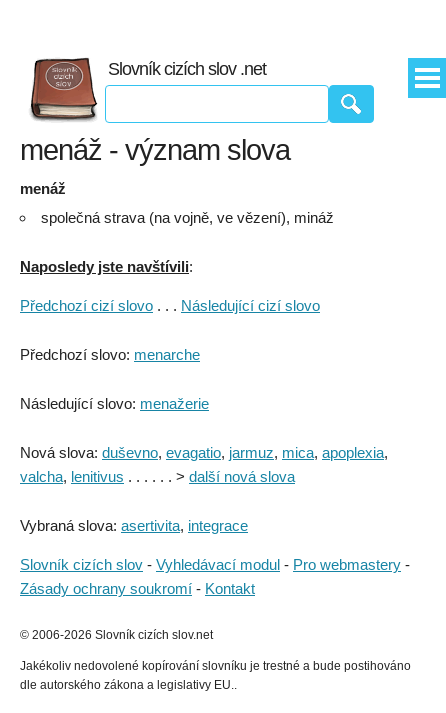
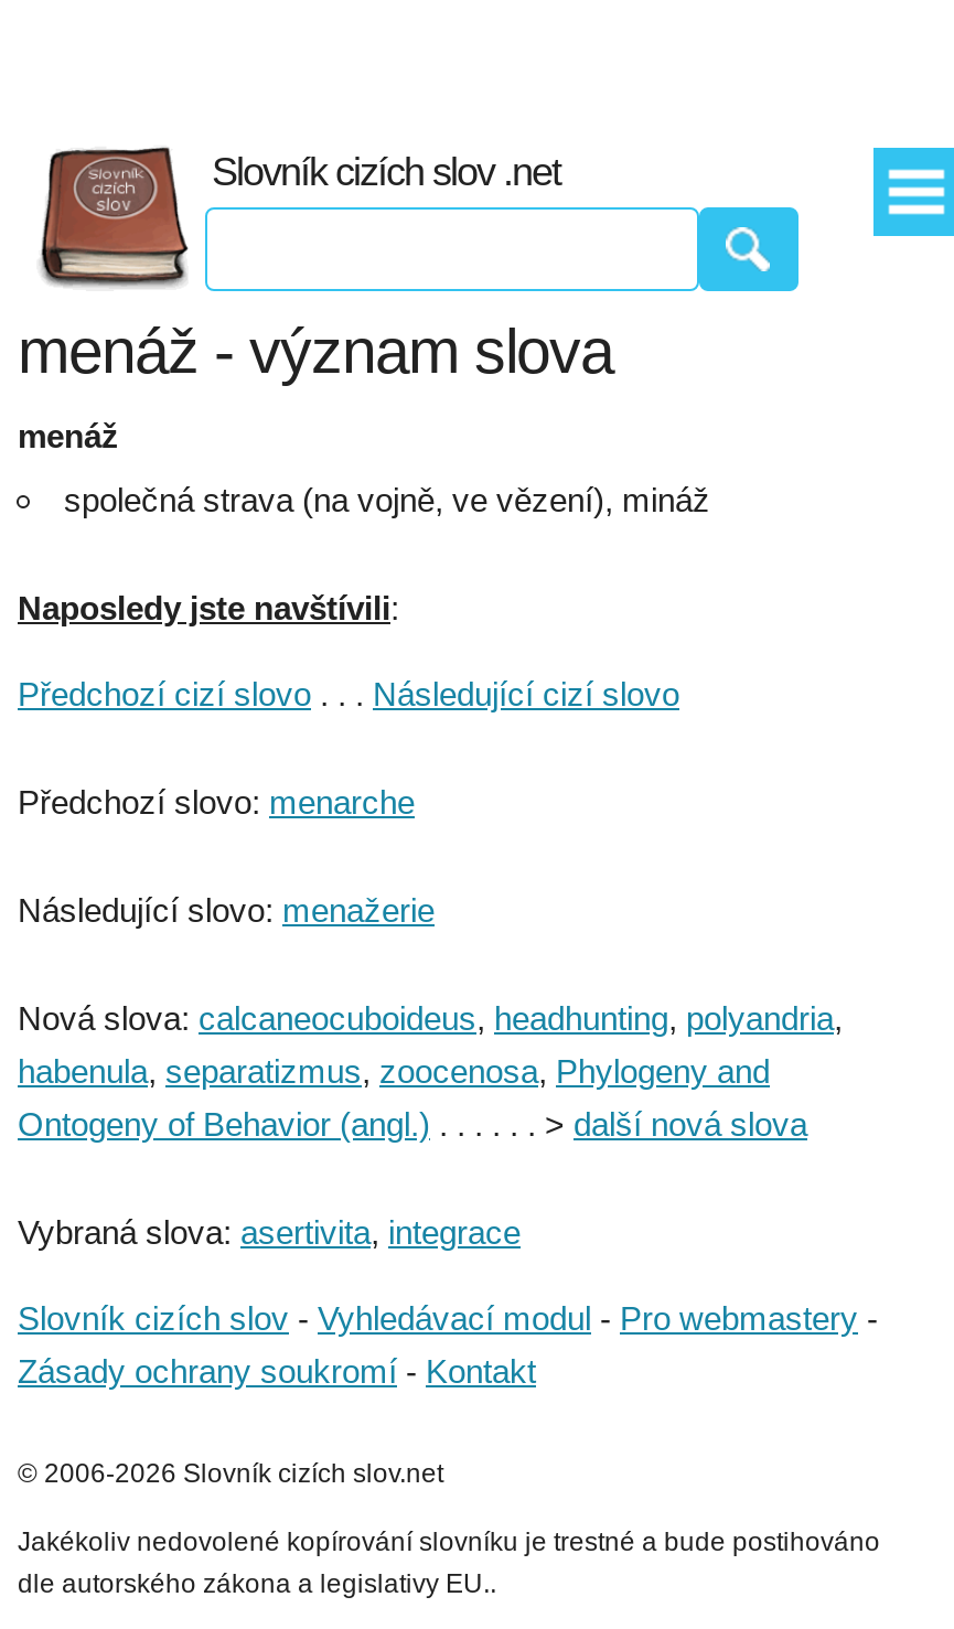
- Nová slova: duševno, evagatio, jarmuz, mica, apoplexia,
- valcha, lenitivus. . . . . . > další nová slova
+ Nová slova: calcaneocuboideus, headhunting, polyandria,
+ habenula, separatizmus, zoocenosa, Phylogeny and
+ Ontogeny of Behavior (angl.). . . . . . > další nová slova
